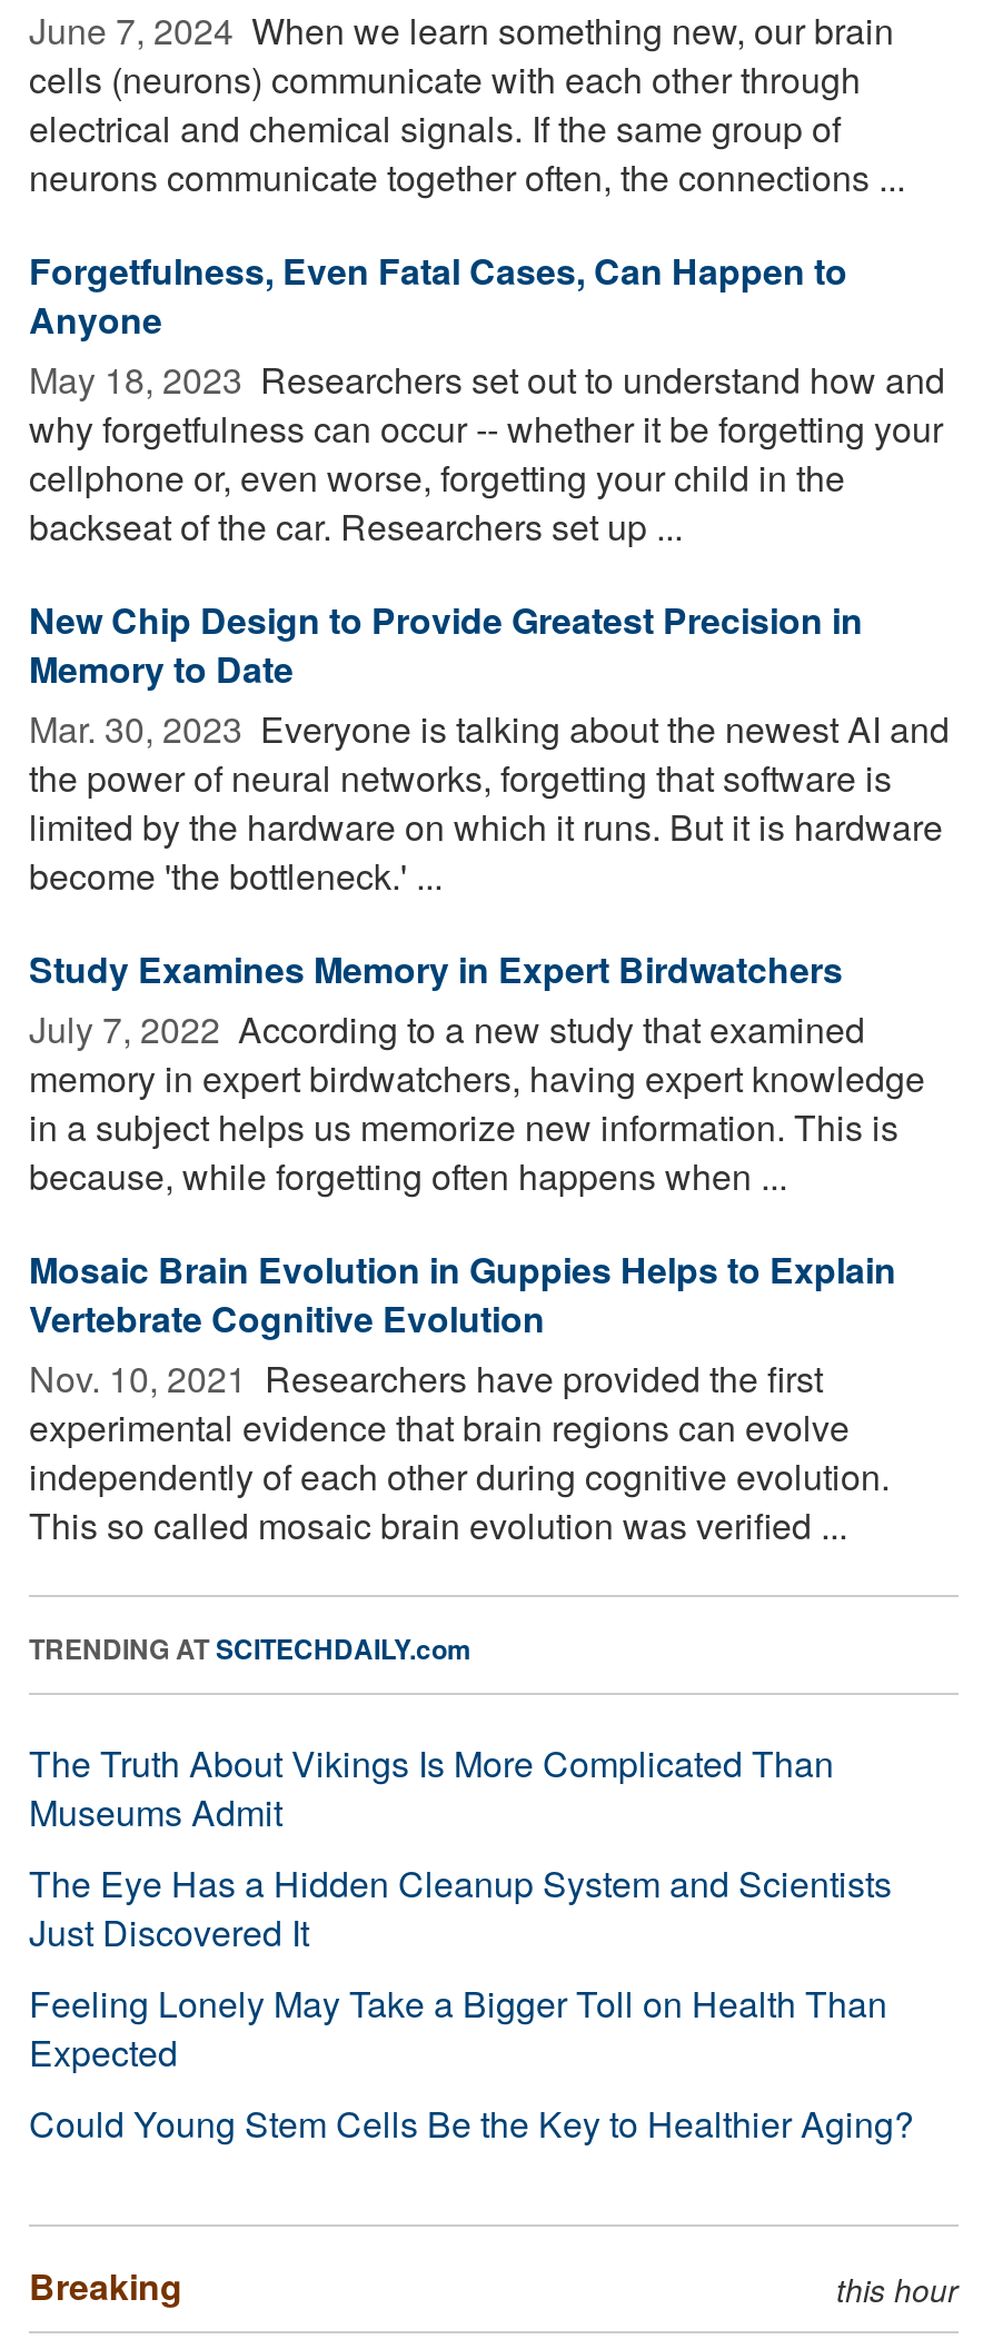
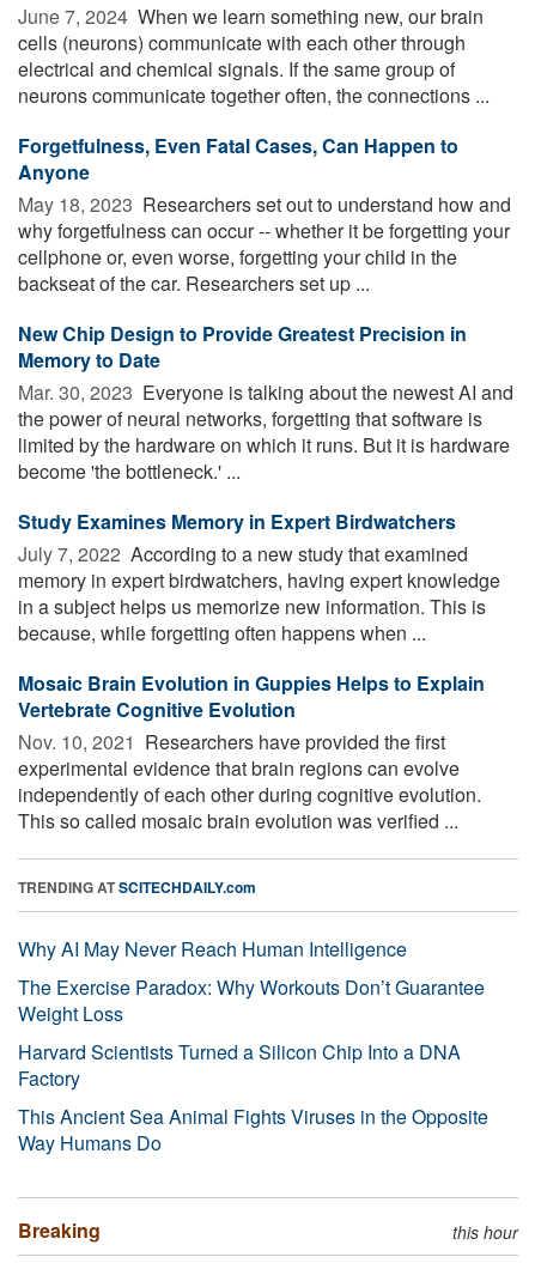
- The Truth About Vikings Is More Complicated Than
- Museums Admit
- The Eye Has a Hidden Cleanup System and Scientists
- Just Discovered It
- Feeling Lonely May Take a Bigger Toll on Health Than
- Expected
- Could Young Stem Cells Be the Key to Healthier Aging?
+ Why AI May Never Reach Human Intelligence
+ The Exercise Paradox: Why Workouts Don’t Guarantee
+ Weight Loss
+ Harvard Scientists Turned a Silicon Chip Into a DNA
+ Factory
+ This Ancient Sea Animal Fights Viruses in the Opposite
+ Way Humans Do
